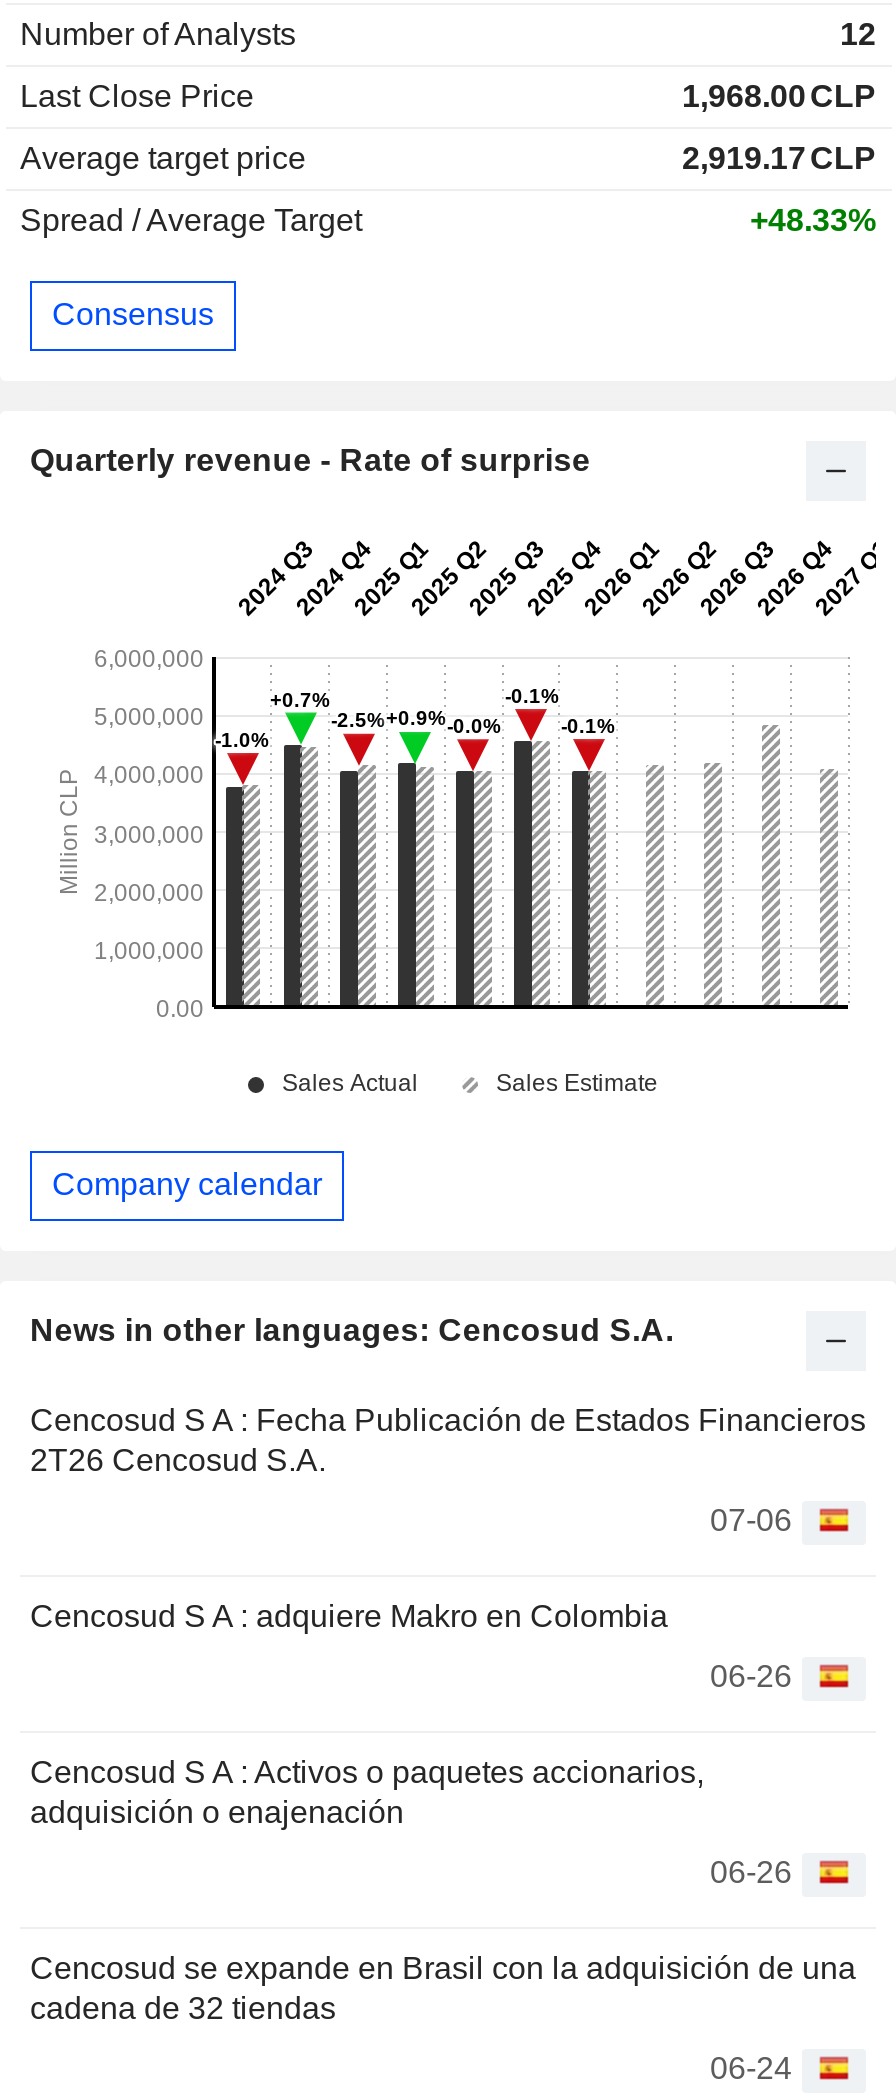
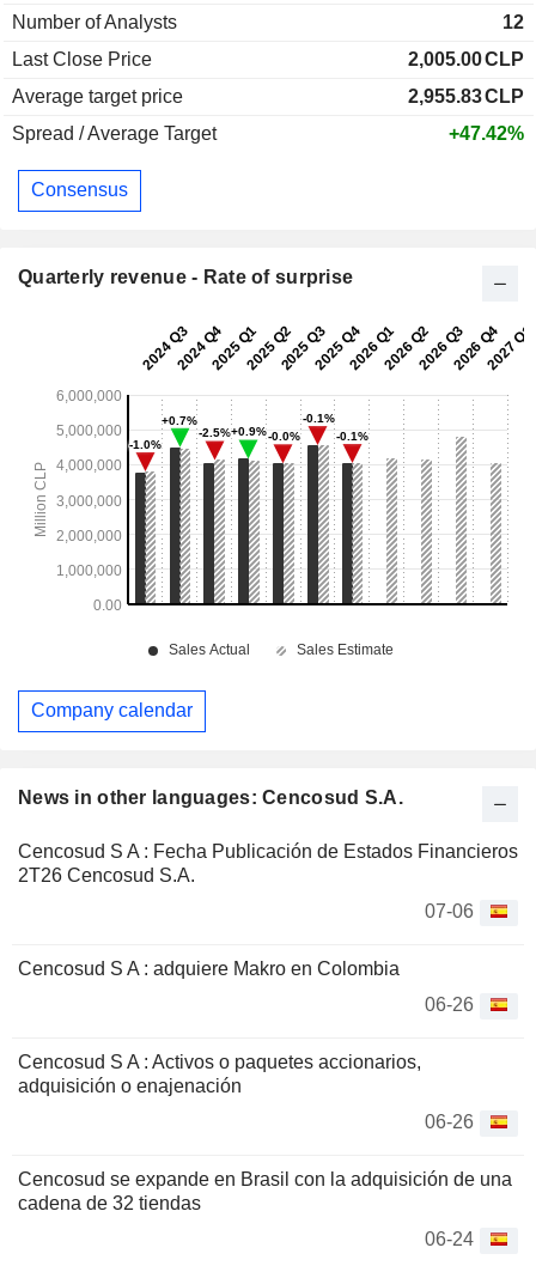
- 1,968.00 CLP
+ 2,005.00 CLP

- 2,919.17 CLP
+ 2,955.83 CLP

- +48.33%
+ +47.42%
